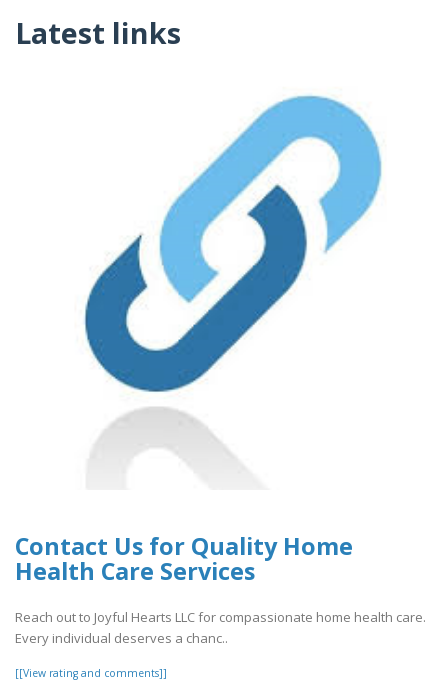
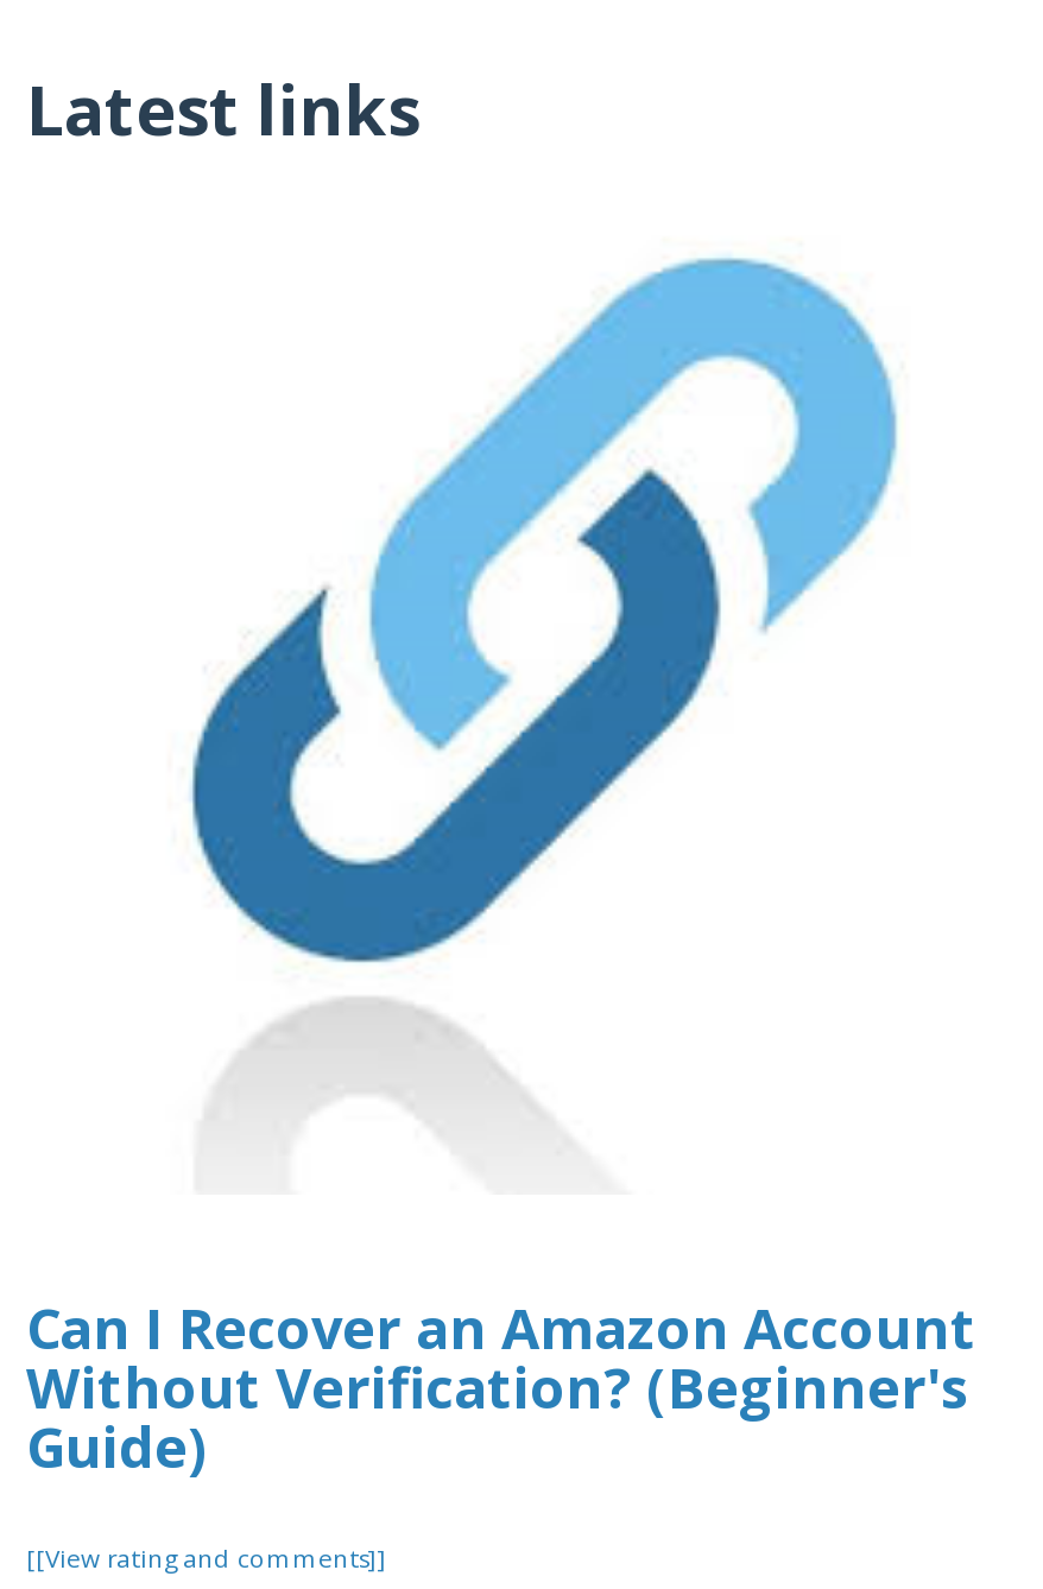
- Contact Us for Quality Home
- Health Care Services
- Reach out to Joyful Hearts LLC for compassionate home health care.
- Every individual deserves a chanc..
+ Can I Recover an Amazon Account
+ Without Verification? (Beginner's
+ Guide)
